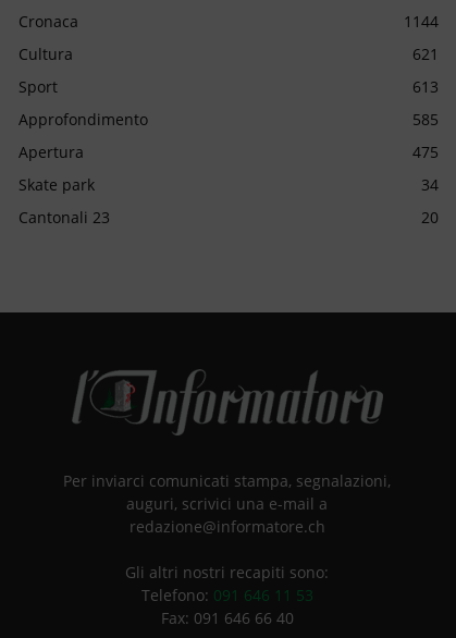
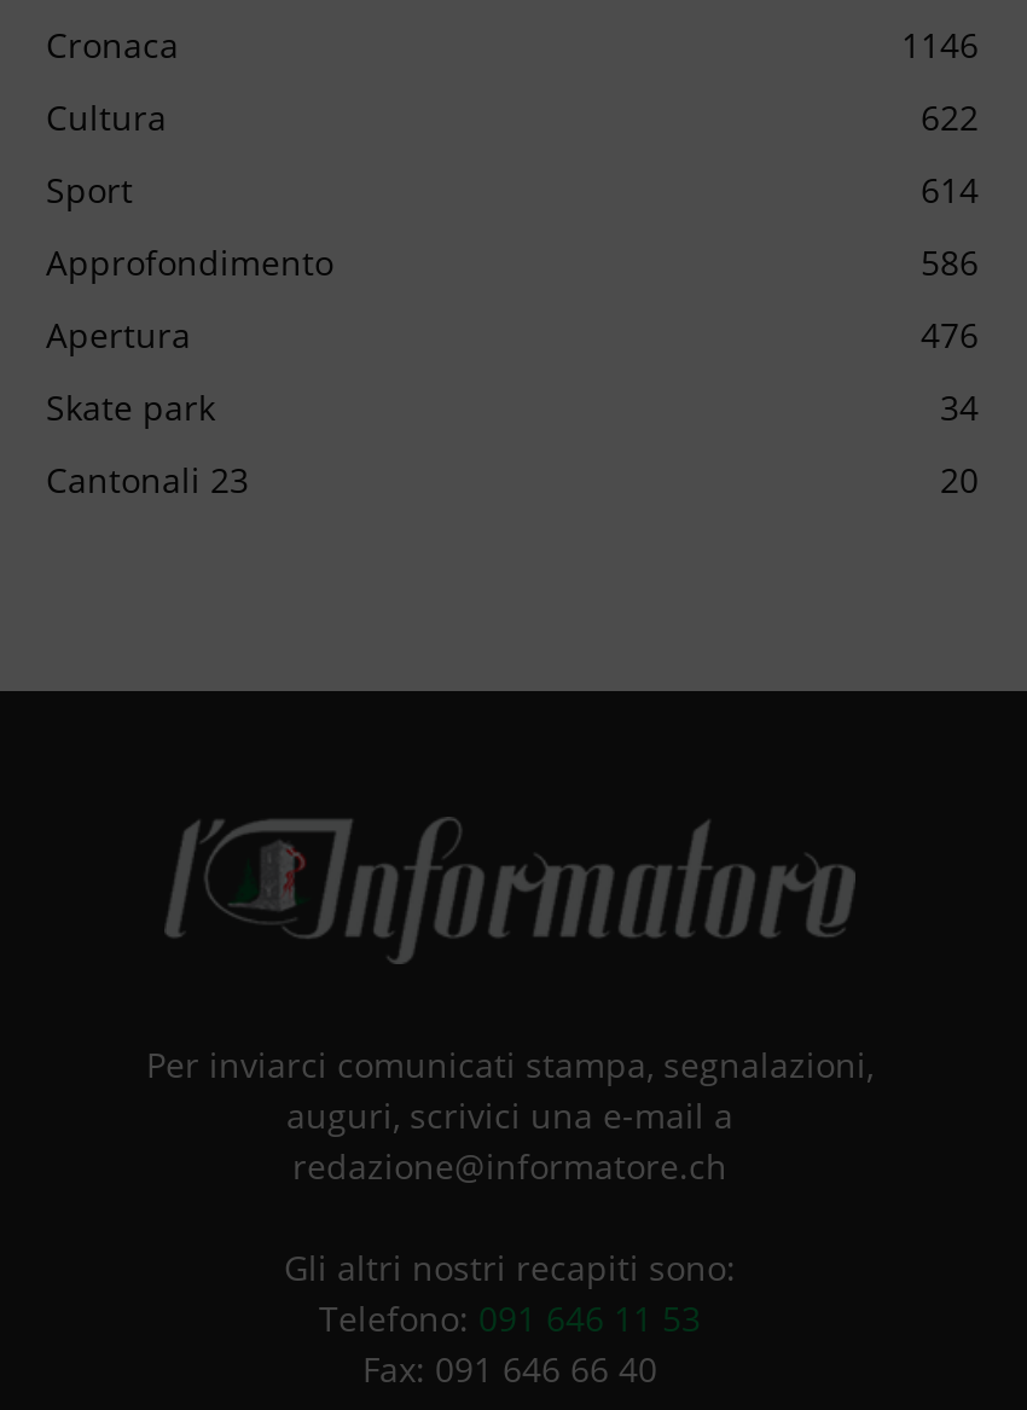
- 1144
+ 1146

- 621
+ 622

- 613
+ 614

- 585
+ 586

- 475
+ 476
